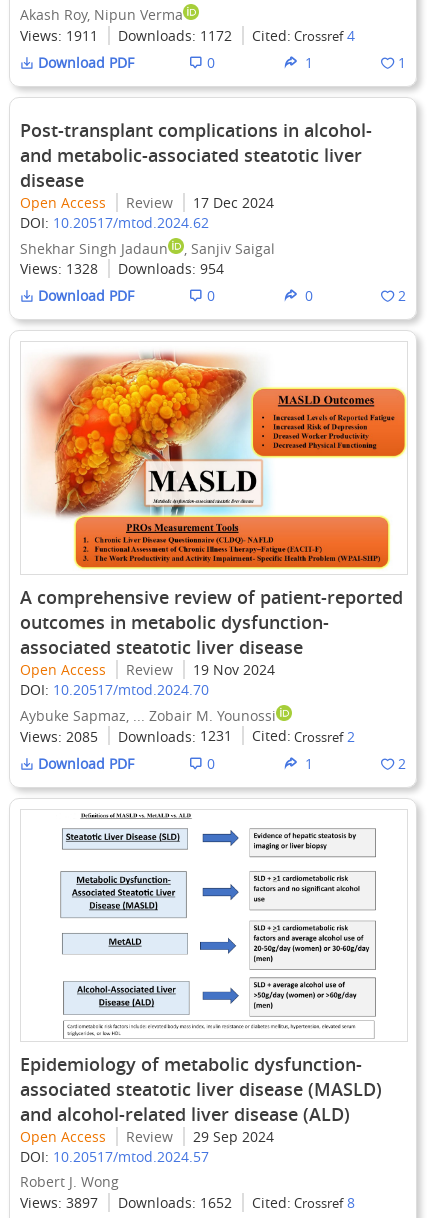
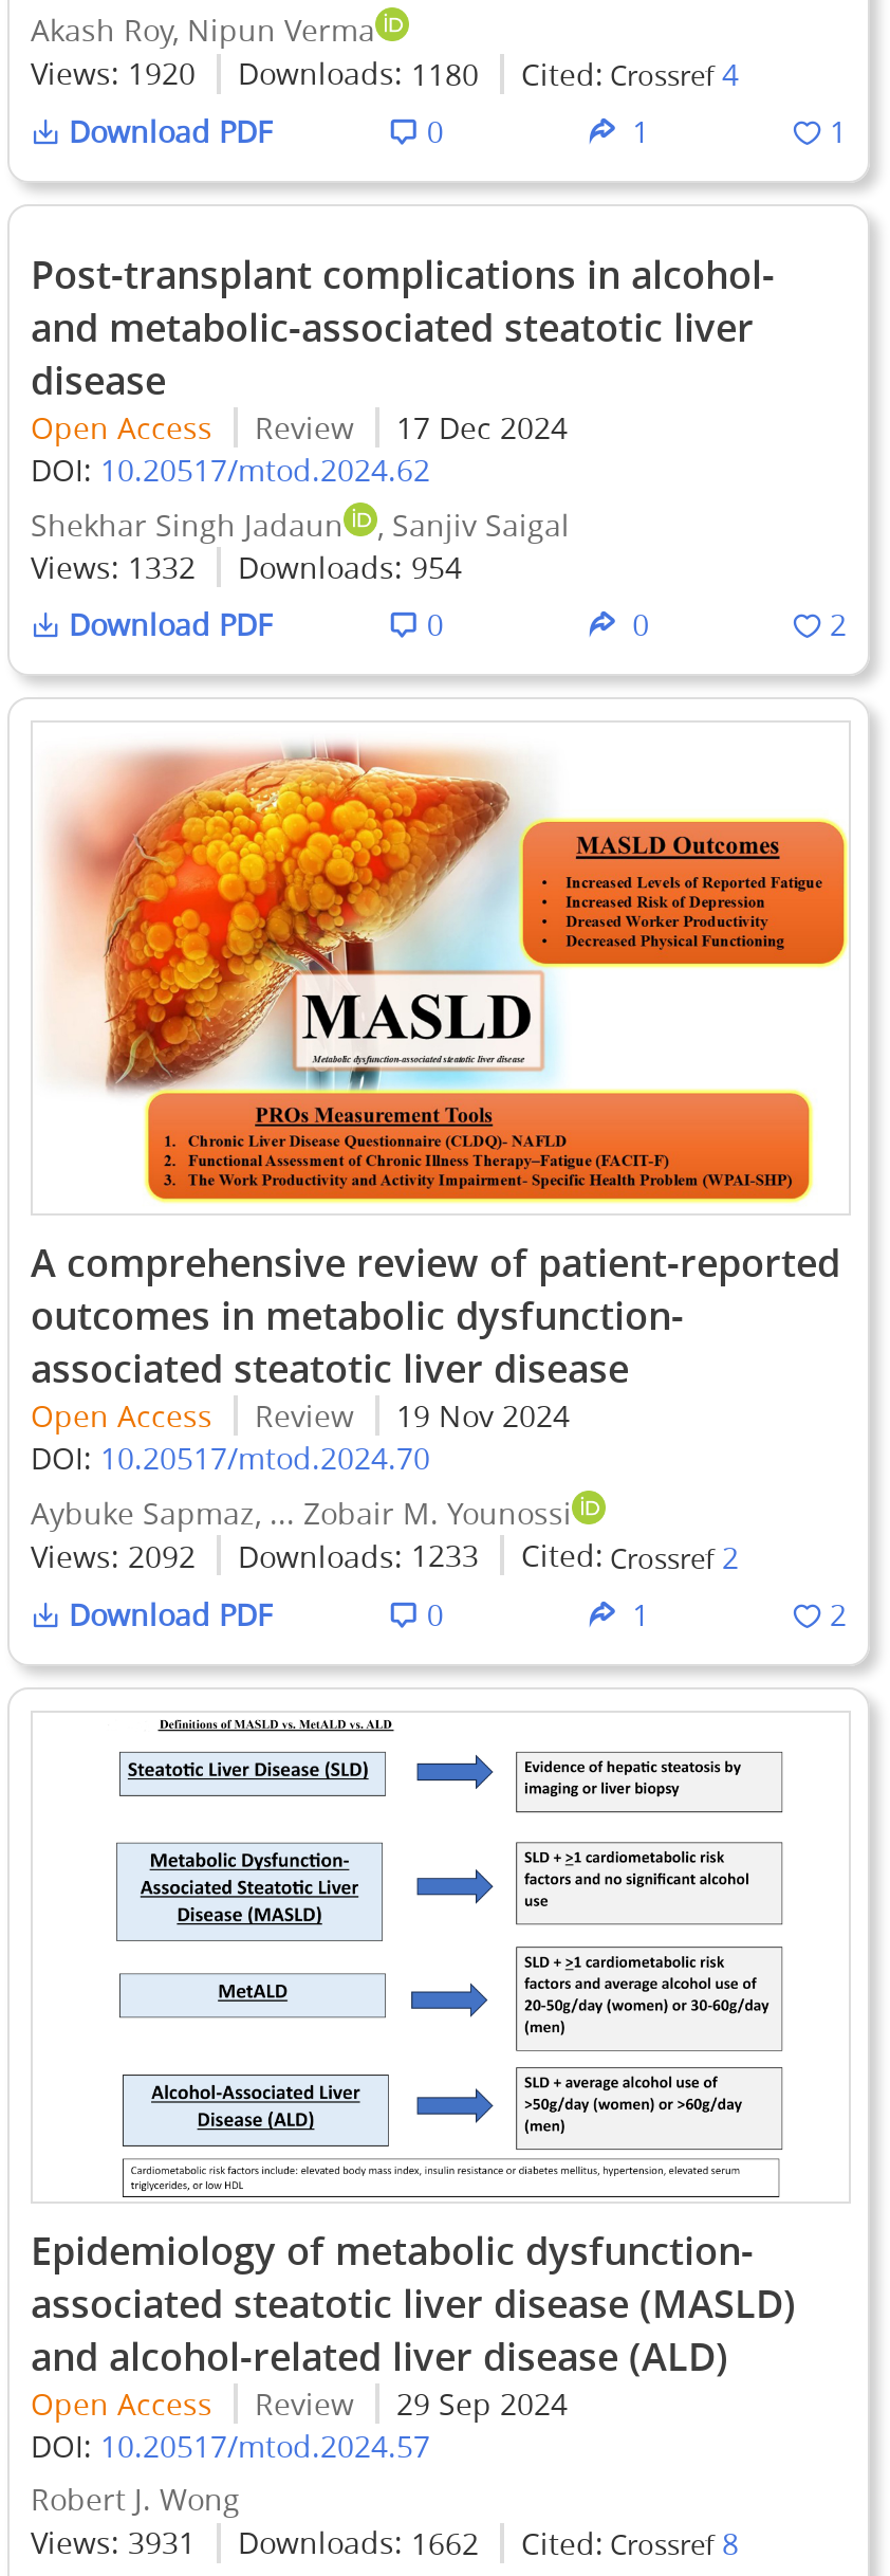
- Views: 1911
+ Views: 1920

- Downloads: 1172
+ Downloads: 1180

- Views: 1328 Downloads: 954
+ Views: 1332 Downloads: 954

- Views: 2085
+ Views: 2092

- Downloads: 1231
+ Downloads: 1233

- Views: 3897
+ Views: 3931

- Downloads: 1652
+ Downloads: 1662
